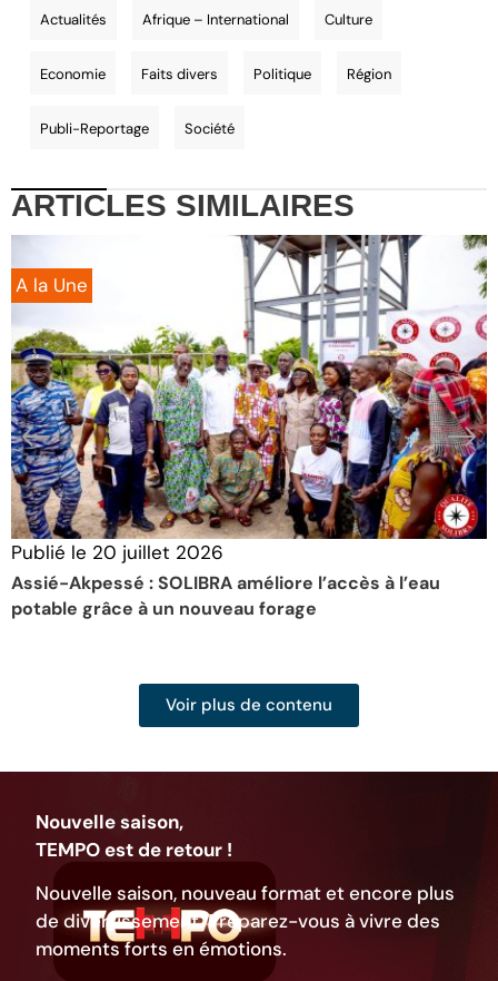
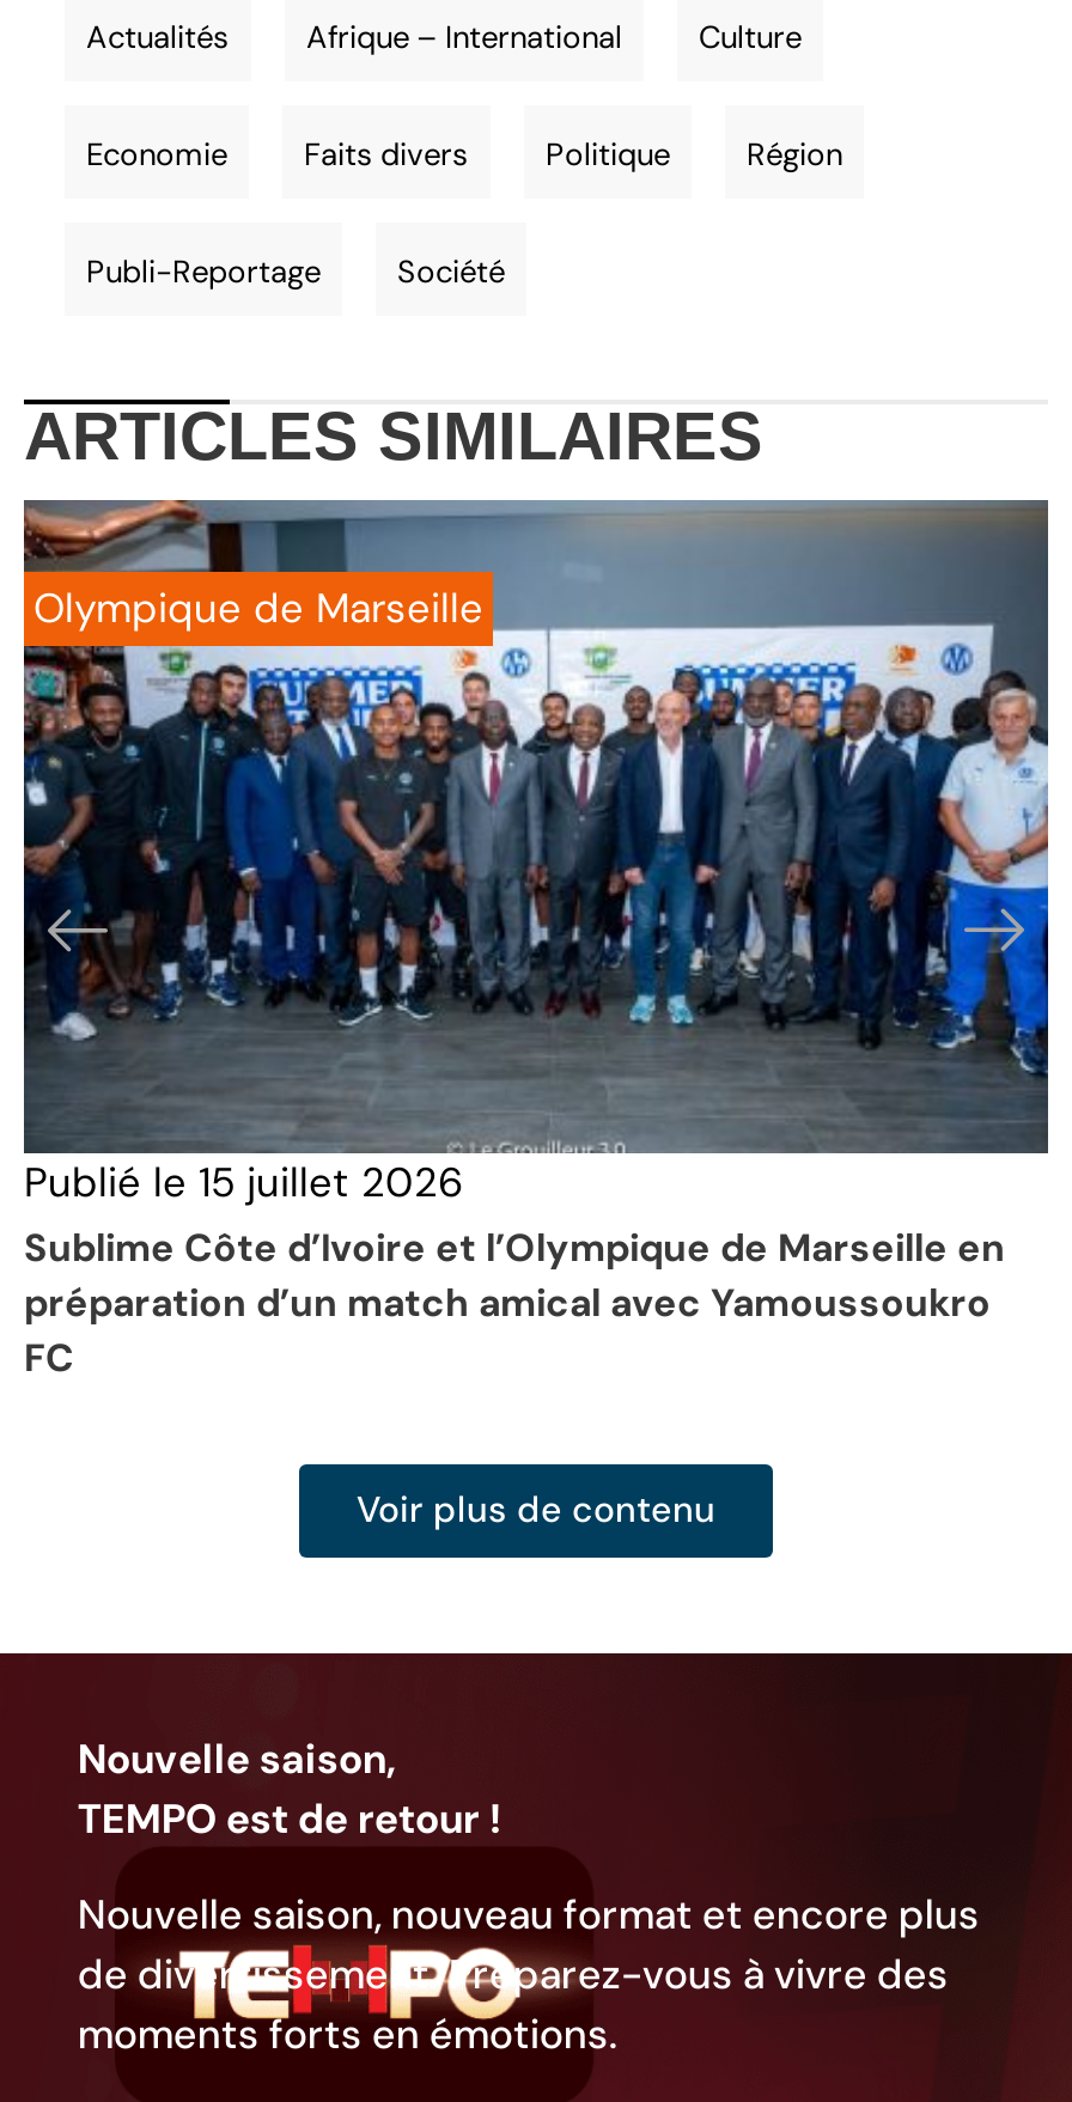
- [image]
- A la Une
+ [image]
+ Olympique de Marseille

- Publié le 20 juillet 2026
- Assié-Akpessé : SOLIBRA améliore l’accès à l’eau
- potable grâce à un nouveau forage
+ Publié le15 juillet 2026
+ Sublime Côte d’Ivoire et l’Olympique de Marseille en
+ préparation d’un match amical avec Yamoussoukro
+ FC
